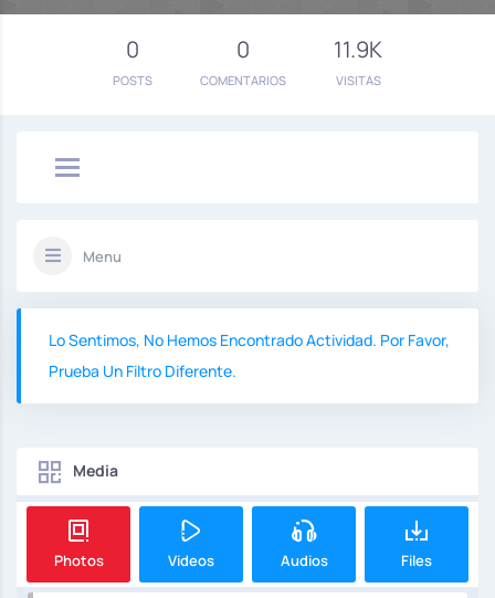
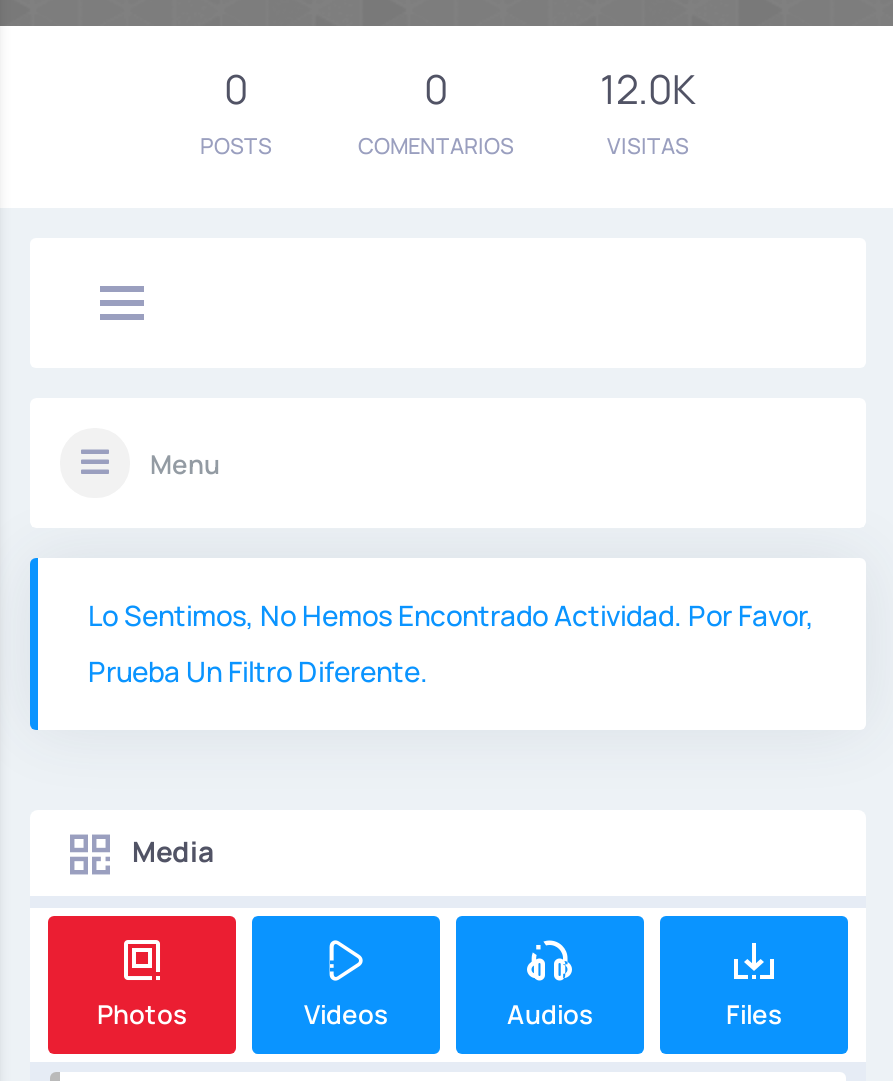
- 11.9K
+ 12.0K
